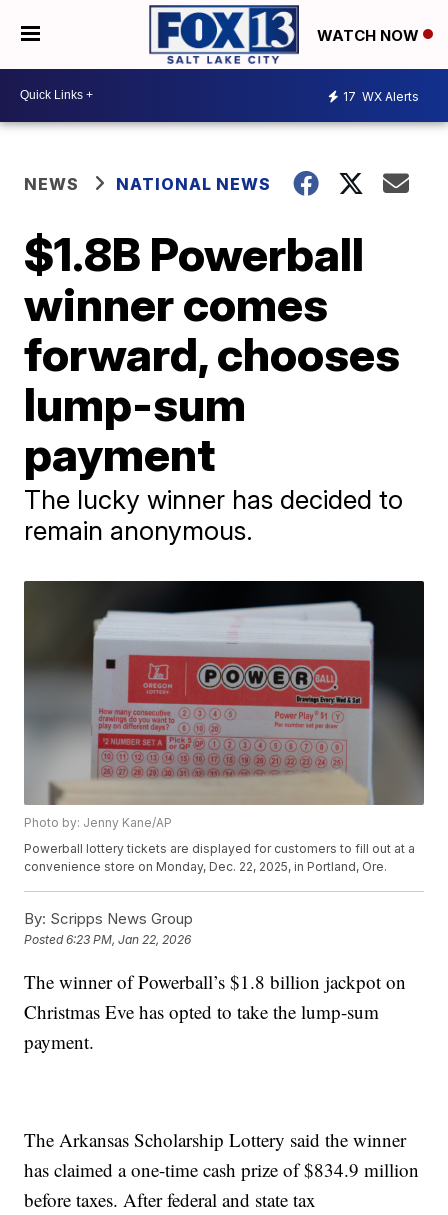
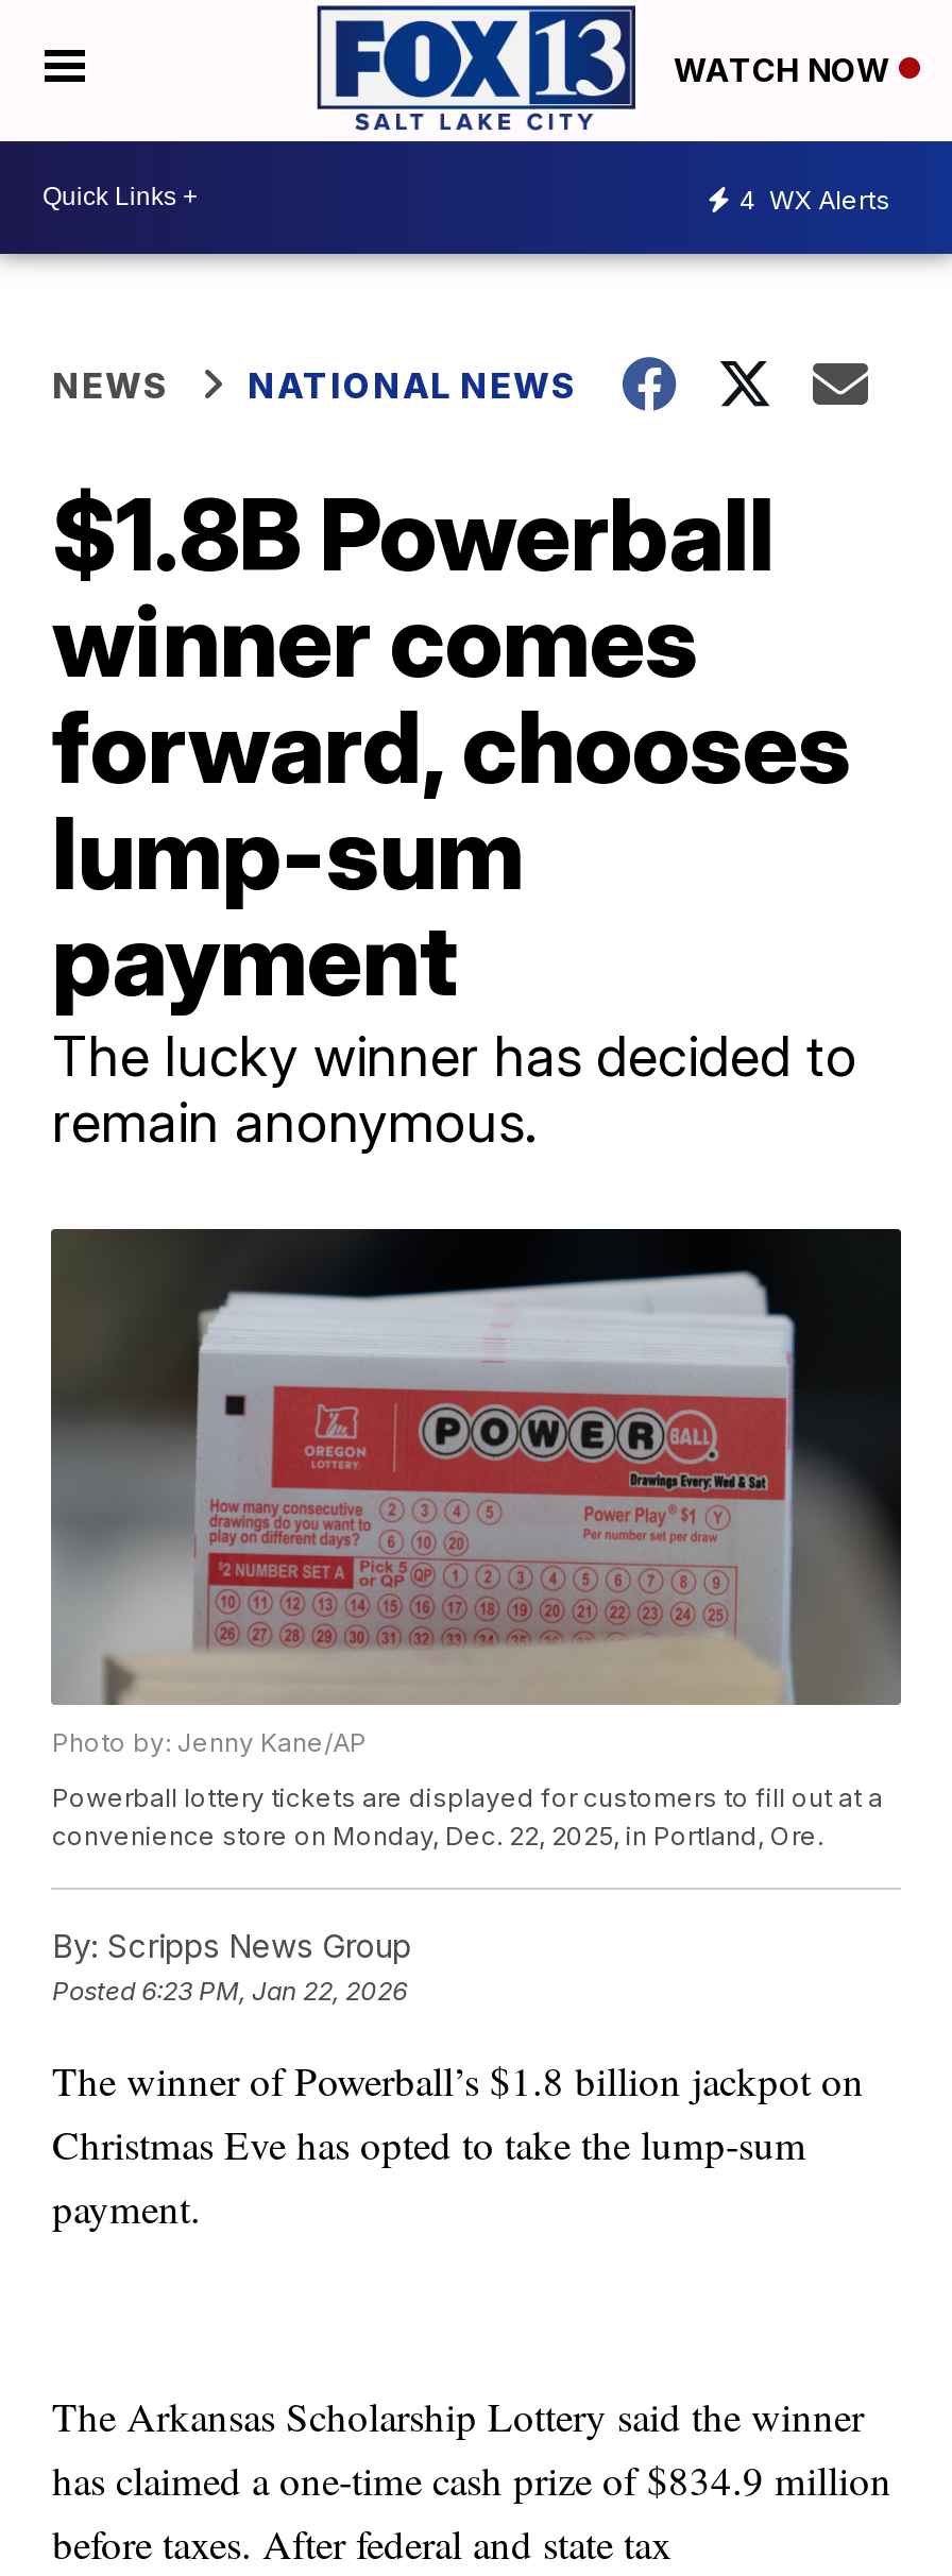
- 17 WX Alerts
+ 4 WX Alerts
